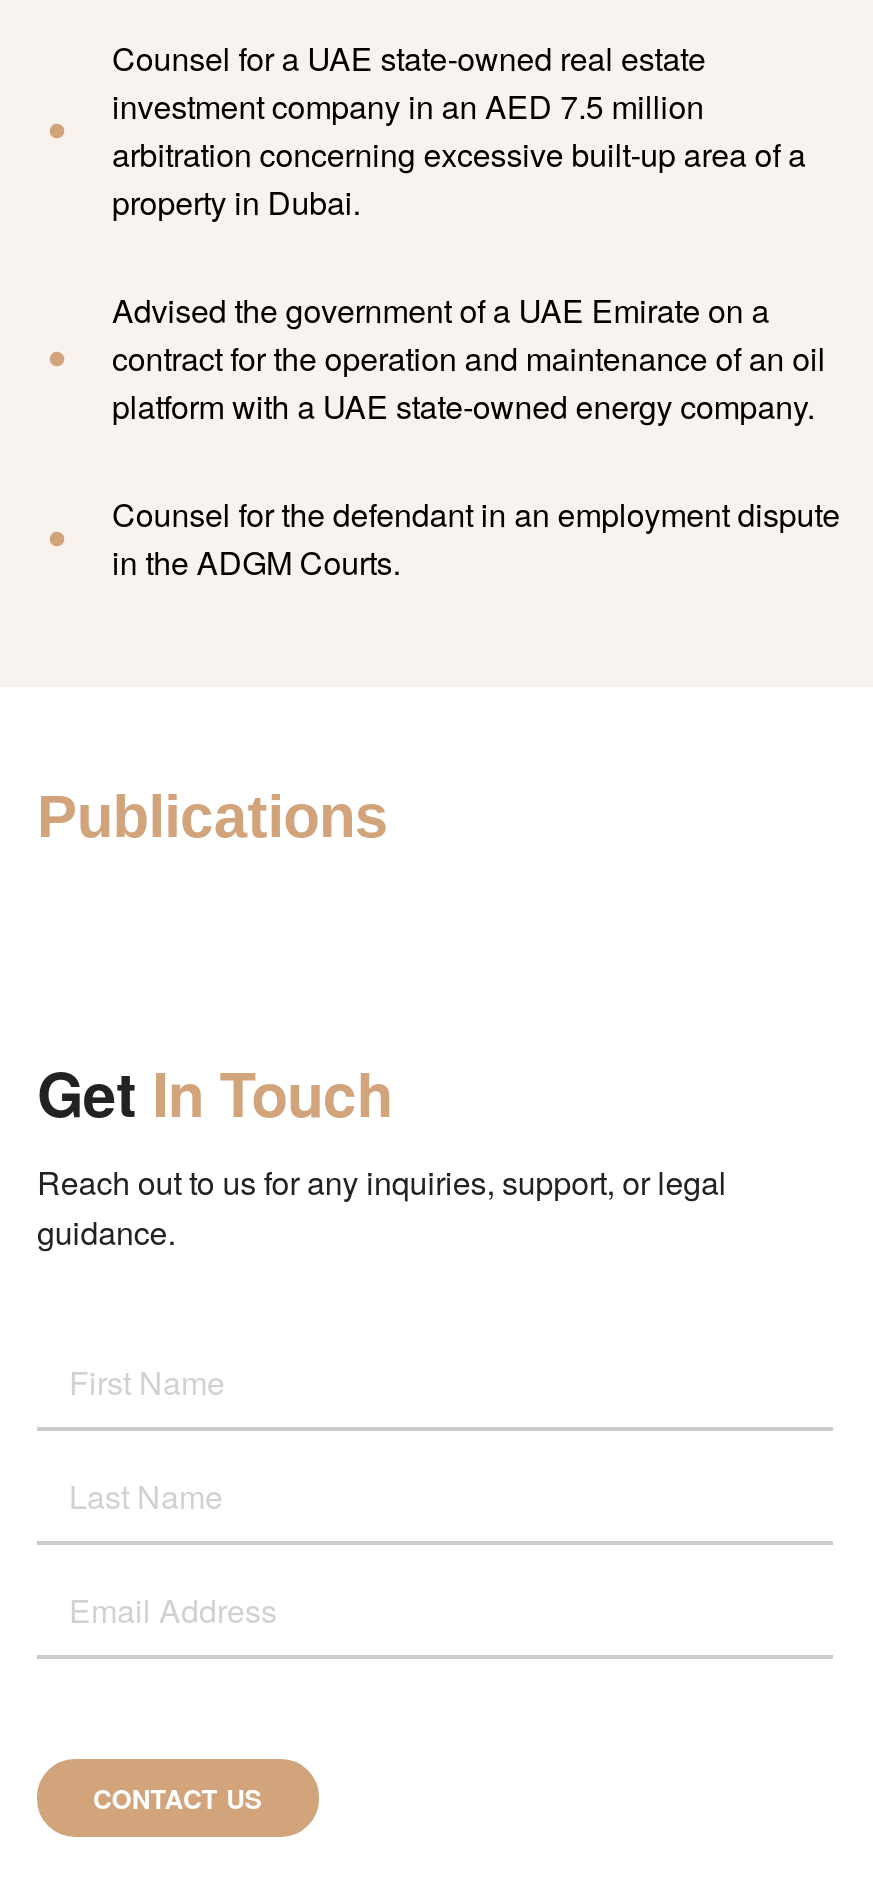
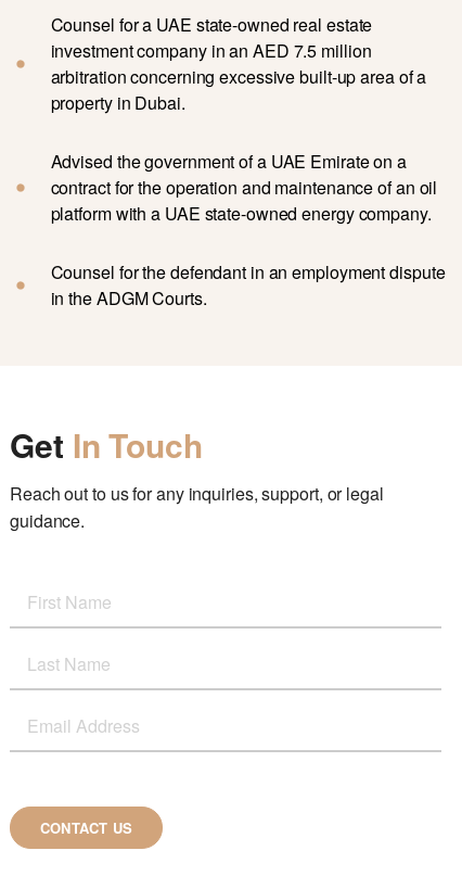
- Publications
